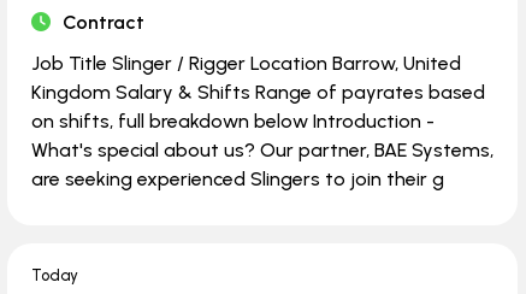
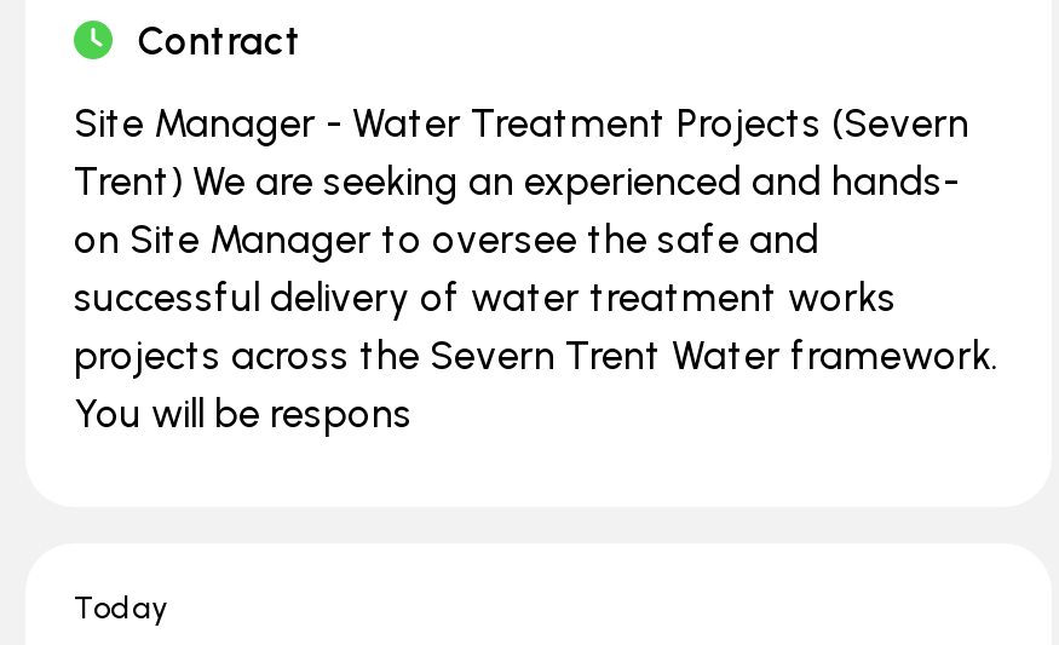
- Job Title Slinger / Rigger Location Barrow, United
- Kingdom Salary & Shifts Range of payrates based
- on shifts, full breakdown below Introduction -
- What's special about us? Our partner, BAE Systems,
- are seeking experienced Slingers to join their g
+ Site Manager - Water Treatment Projects (Severn
+ Trent) We are seeking an experienced and hands-
+ on Site Manager to oversee the safe and
+ successful delivery of water treatment works
+ projects across the Severn Trent Water framework.
+ You will be respons
